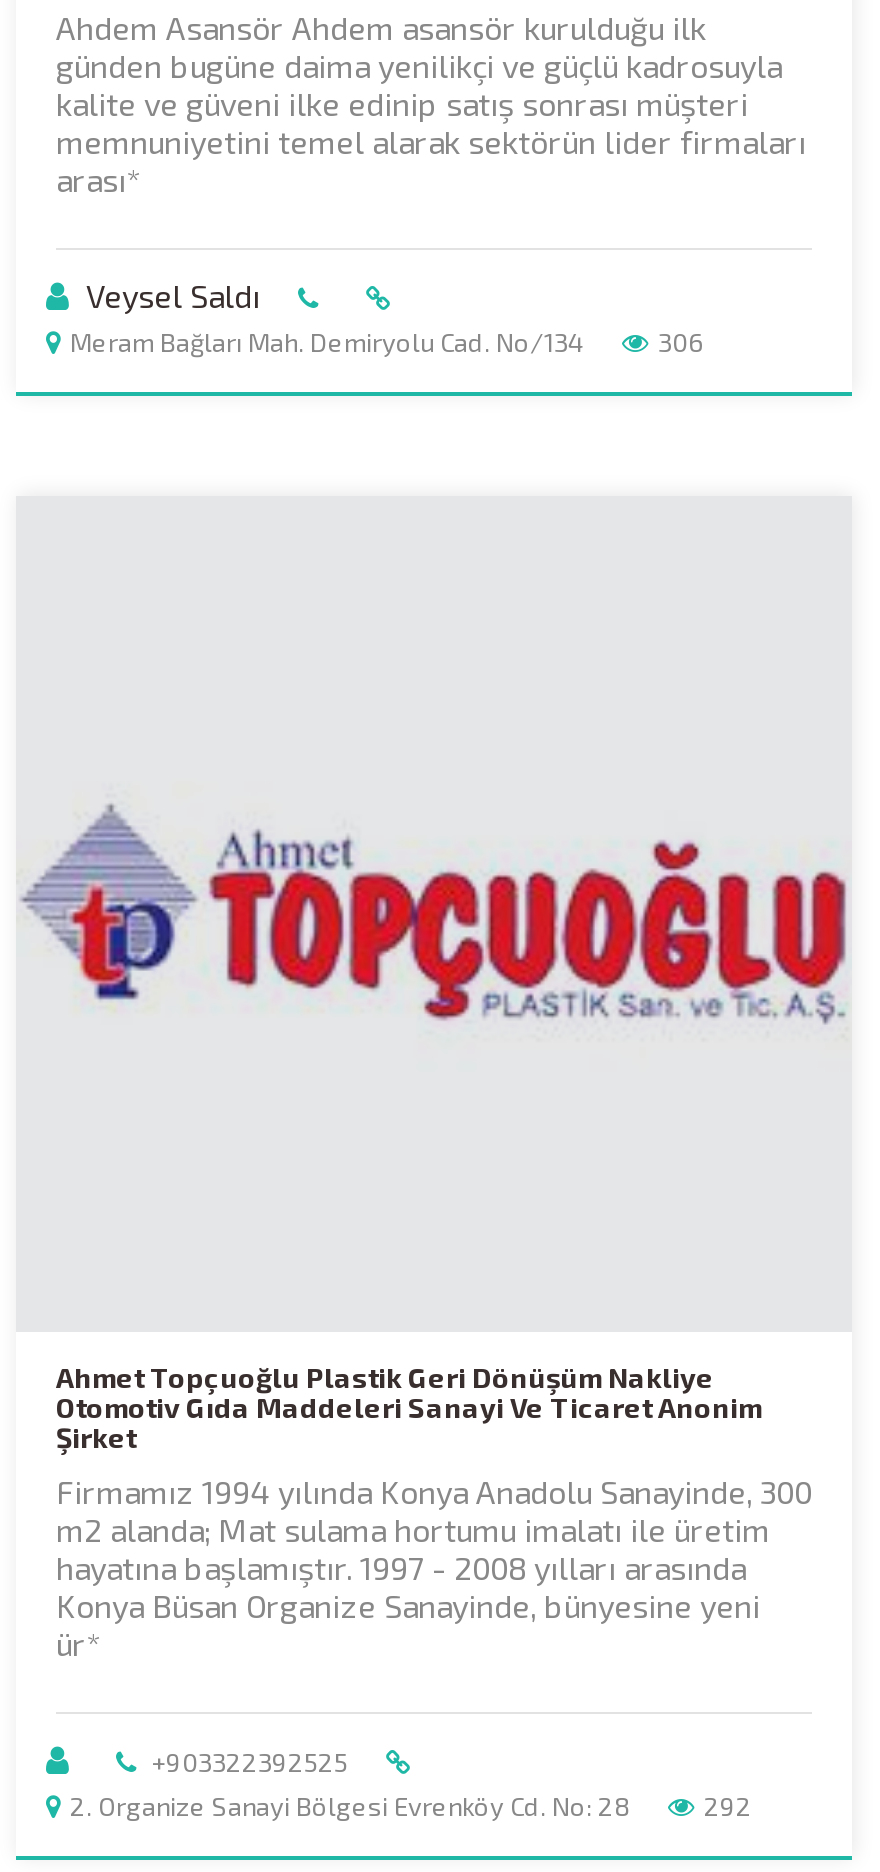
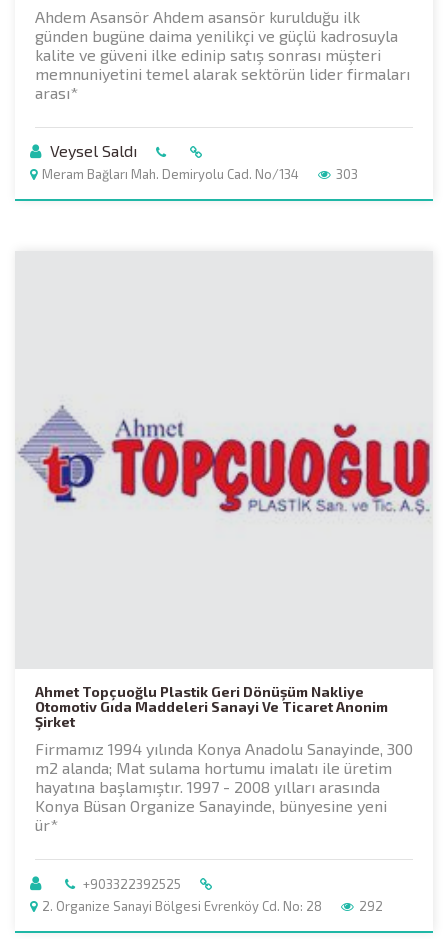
- 306
+ 303
